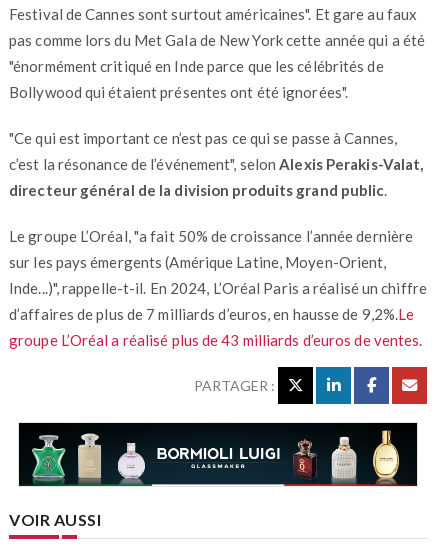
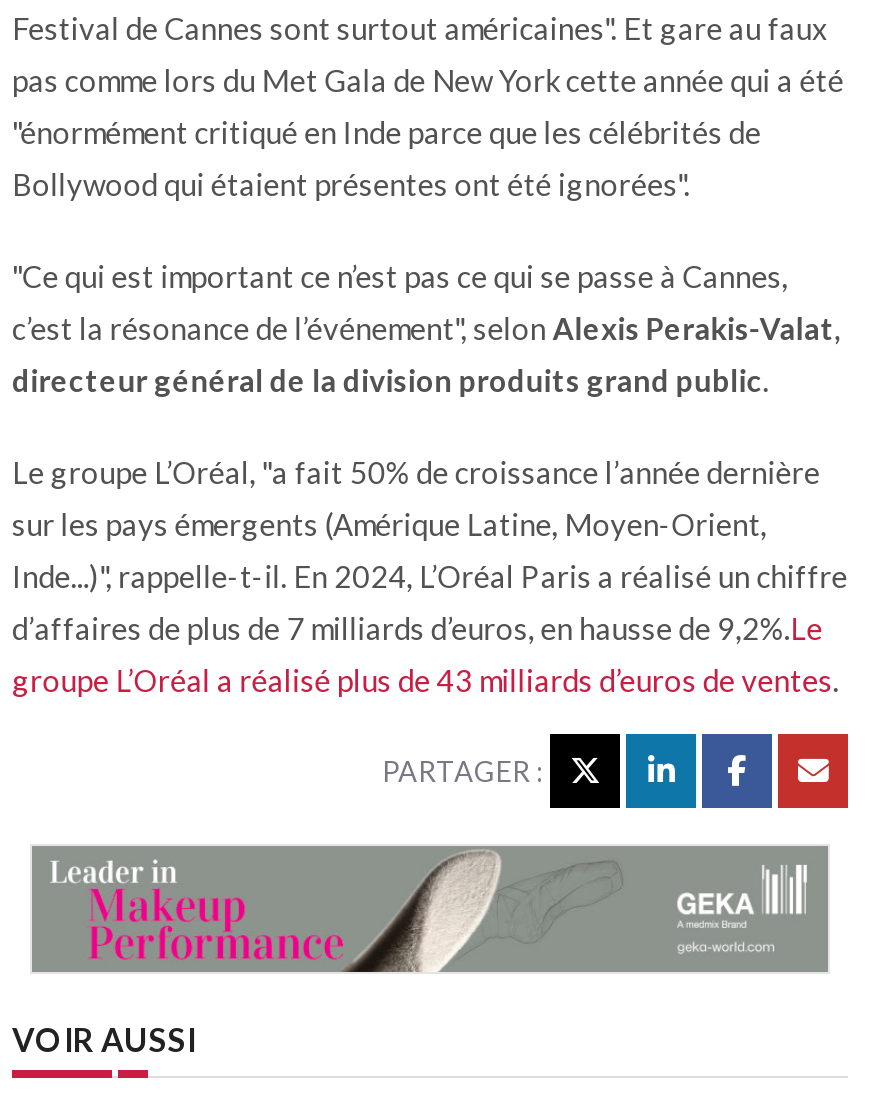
- [image]
+ [image]
